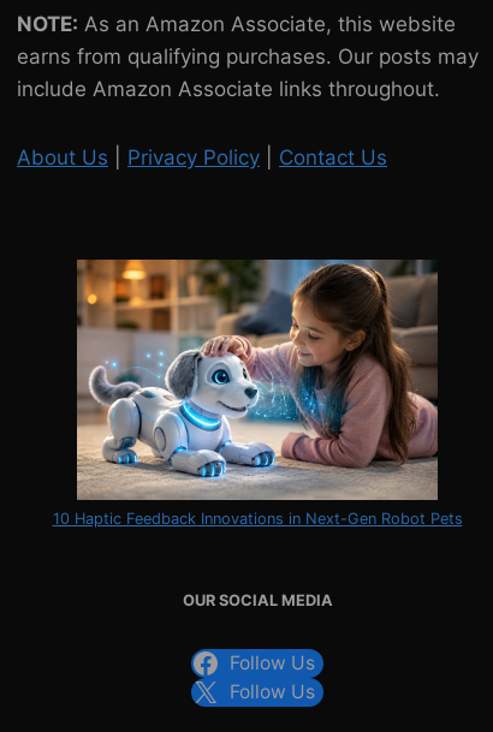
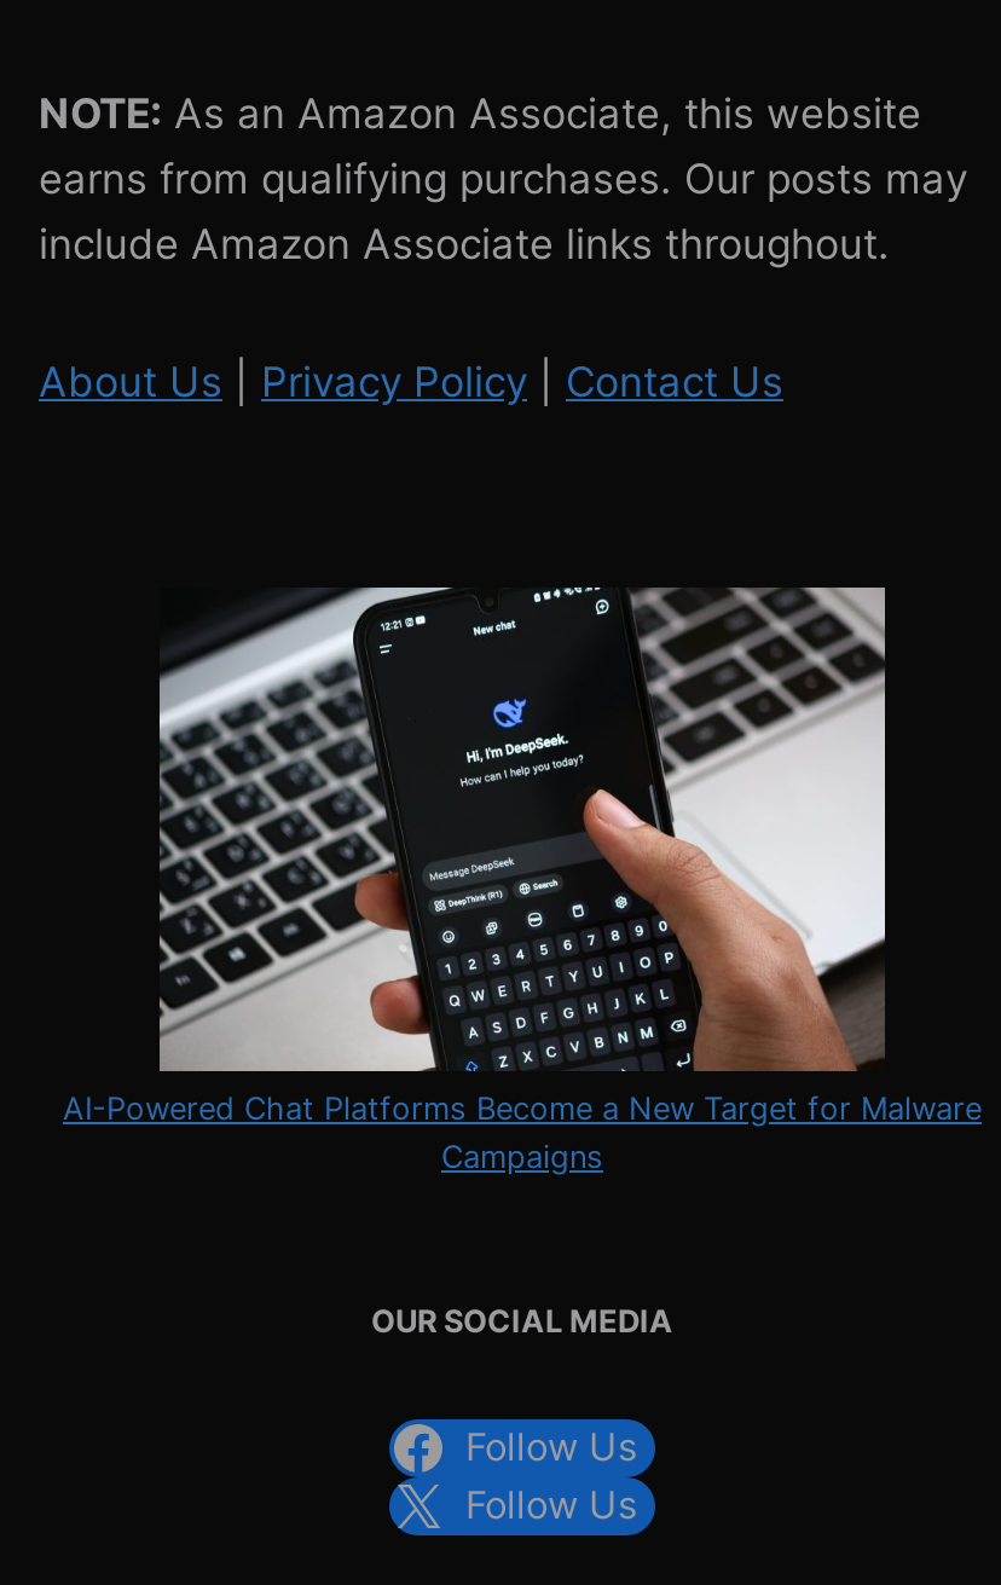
- [image]
- 10 Haptic Feedback Innovations in Next-Gen Robot Pets
+ [image]
+ AI-Powered Chat Platforms Become a New Target for Malware
+ Campaigns
